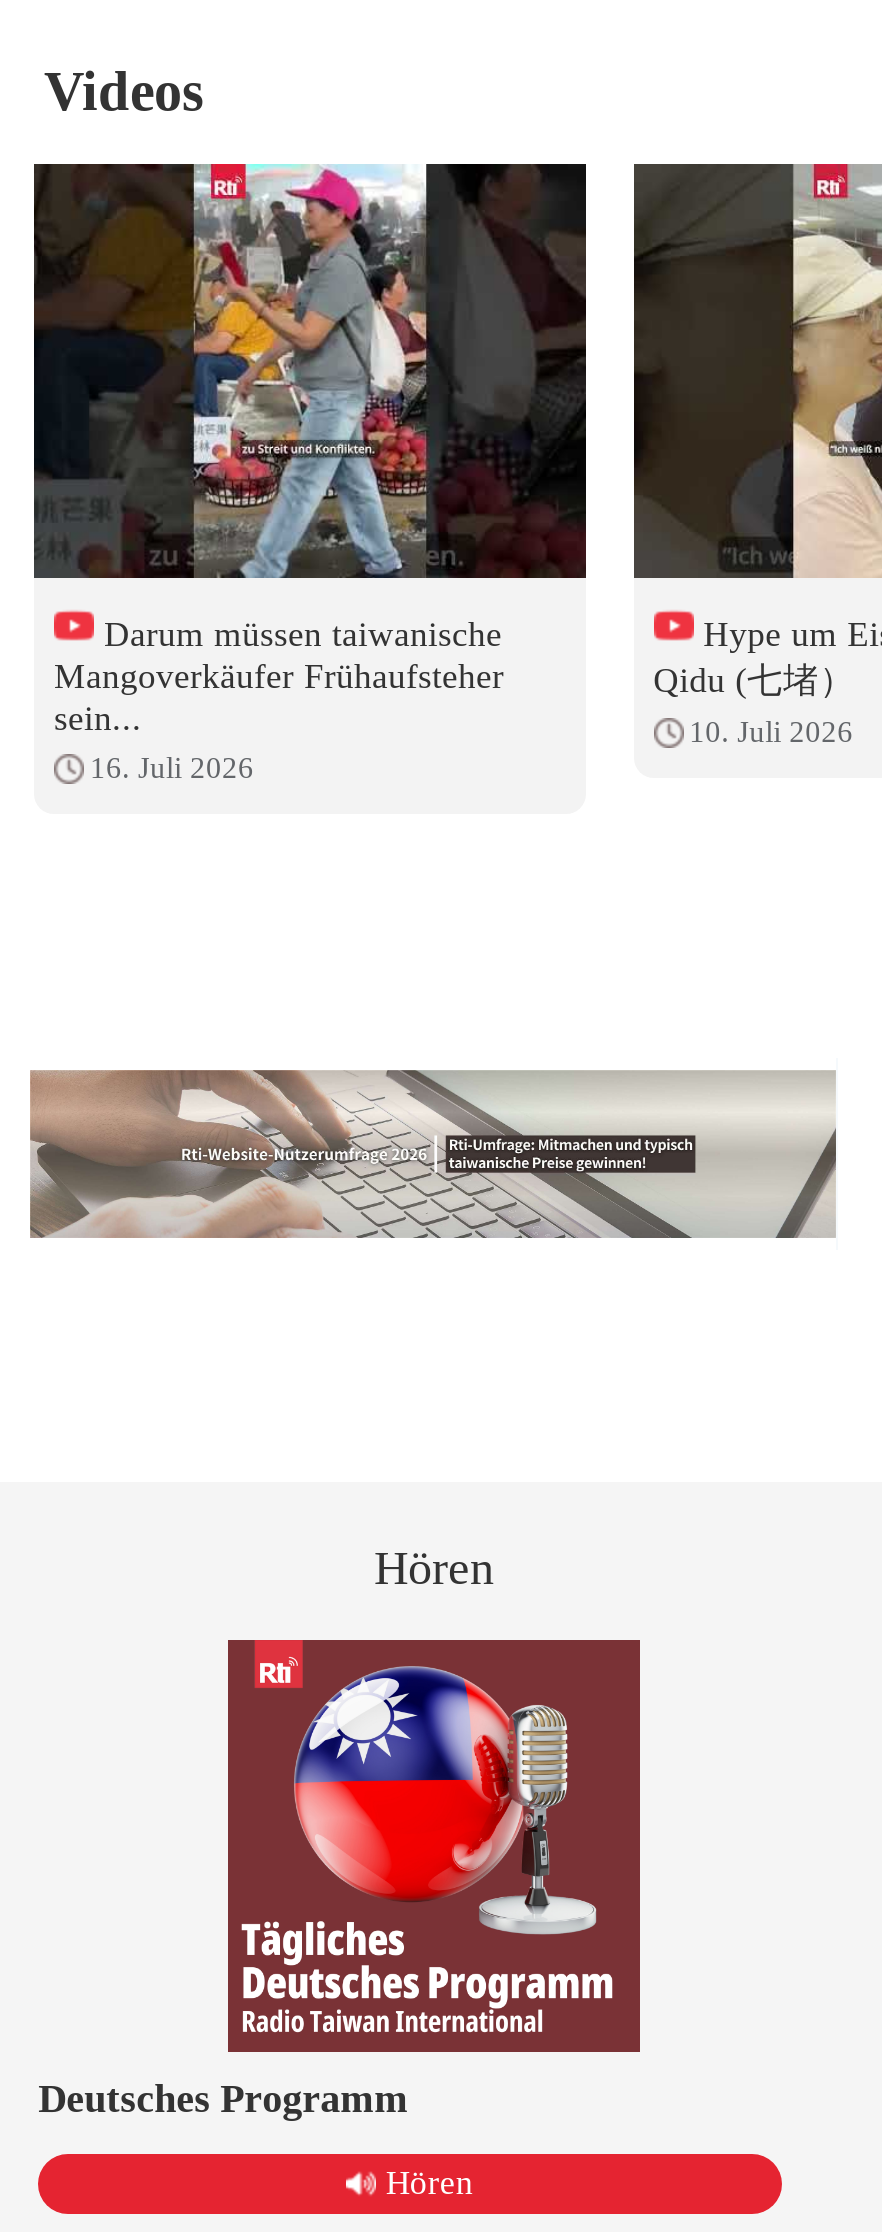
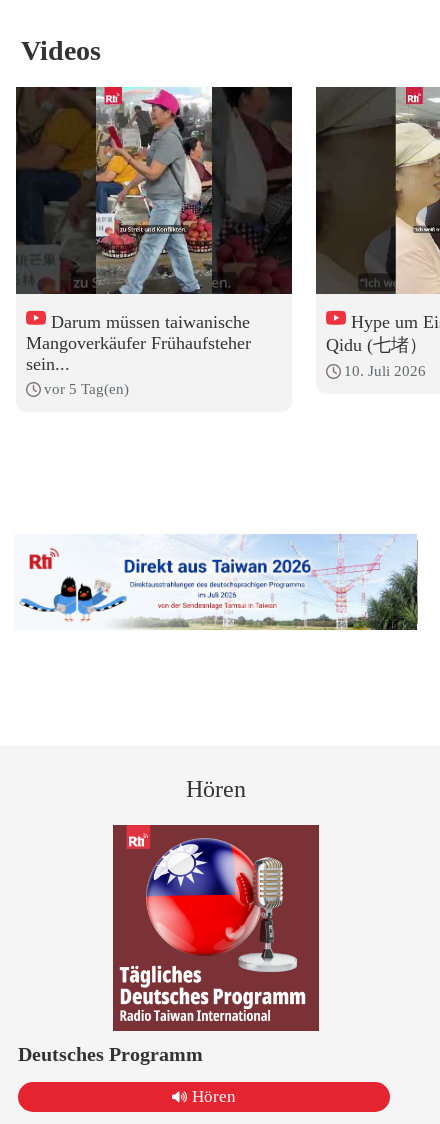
- 16. Juli 2026
+ vor 5 Tag(en)

- [image]
+ [image]
